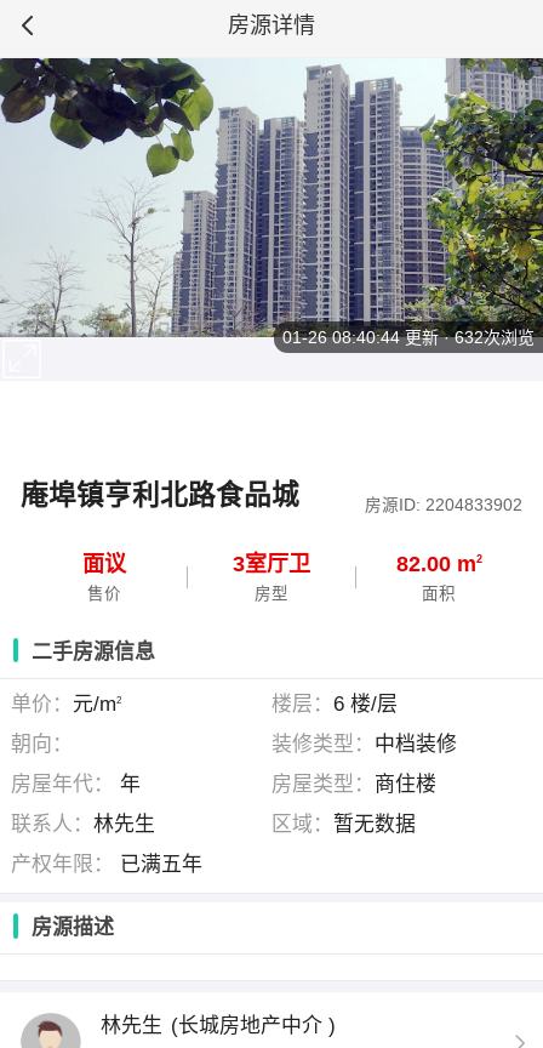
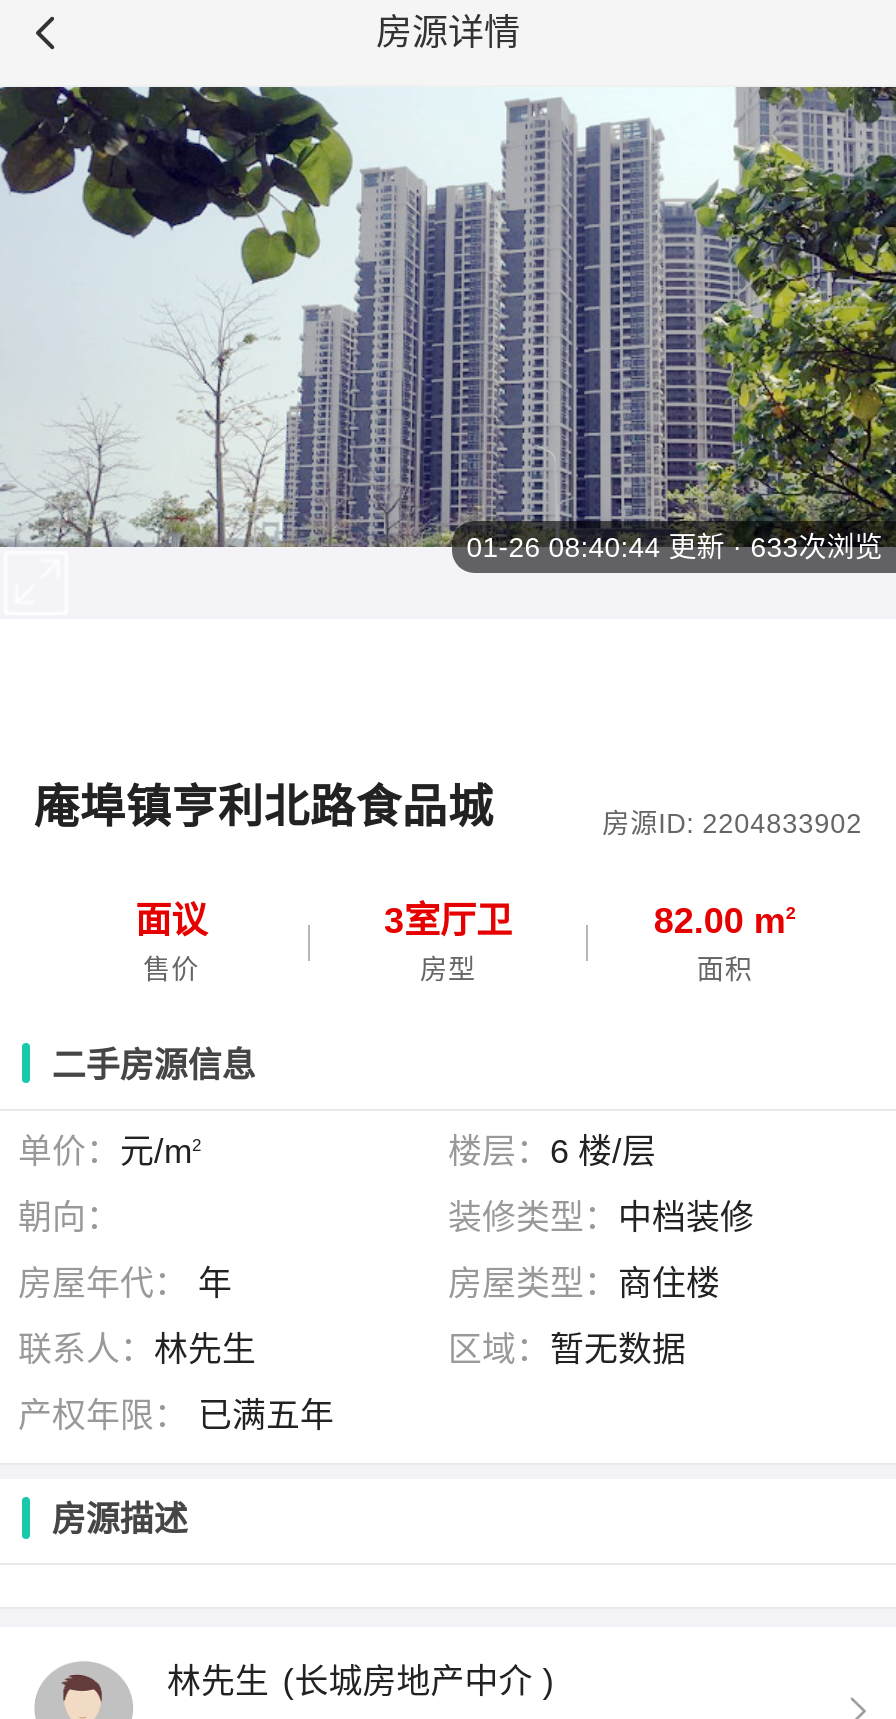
- 01-26 08:40:44更新 · 632次浏览
+ 01-26 08:40:44更新 · 633次浏览
